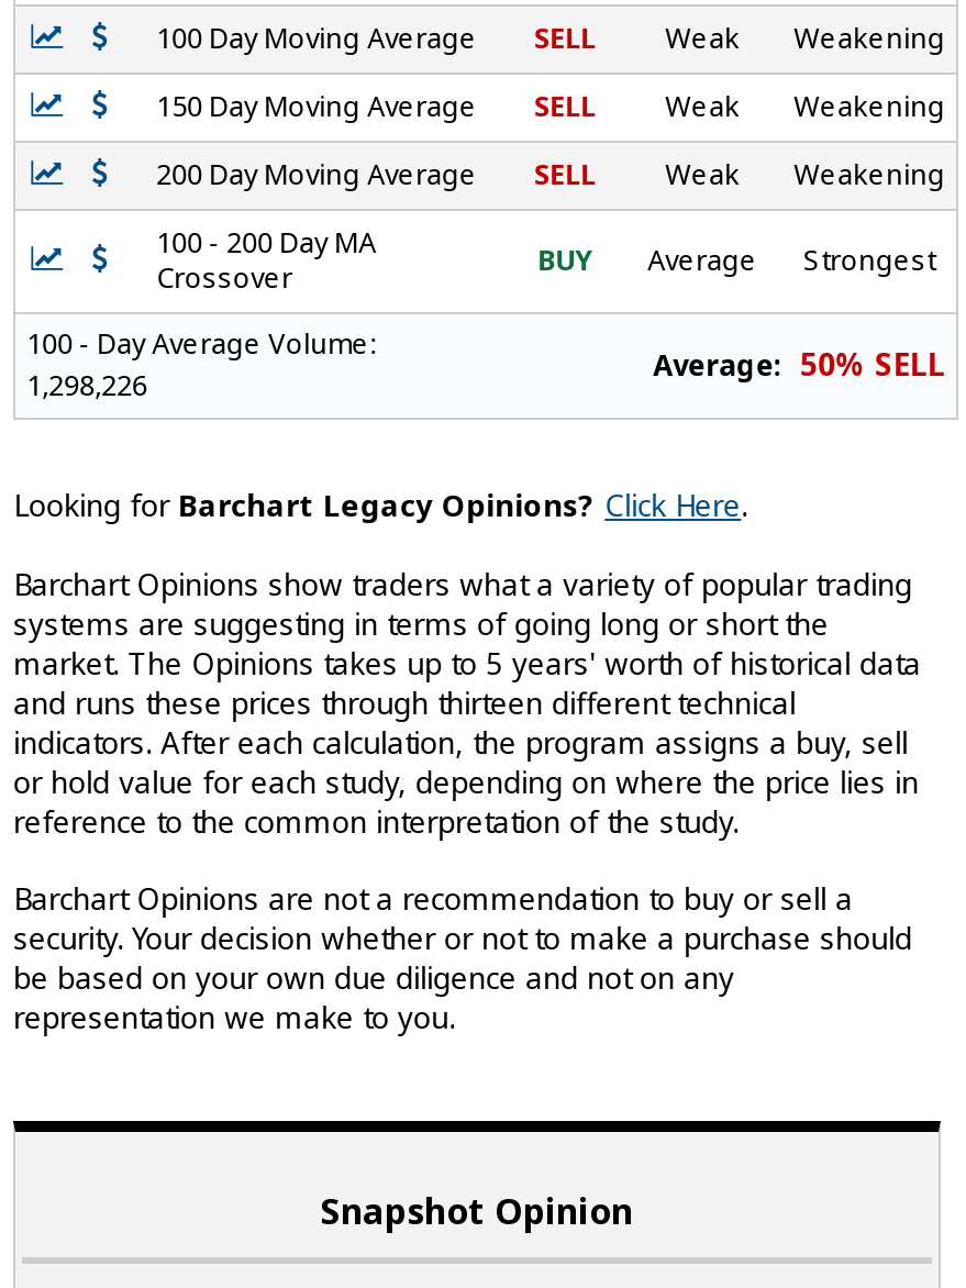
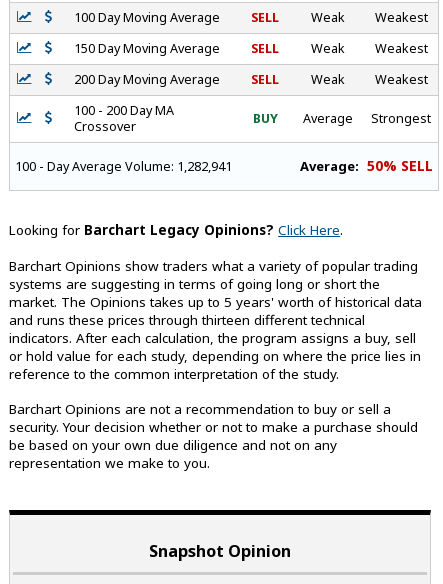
- Weakening
+ Weakest

- Weakening
+ Weakest

- Weakening
+ Weakest

- 100 - Day Average Volume:
- 1,298,226
+ 100 - Day Average Volume: 1,282,941
